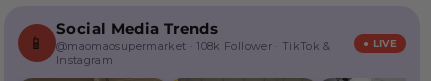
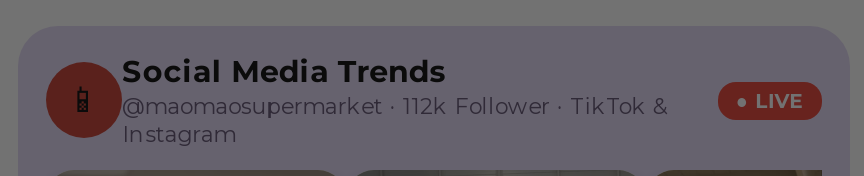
- @maomaosupermarket · 108k Follower · TikTok &
+ @maomaosupermarket · 112k Follower · TikTok &
